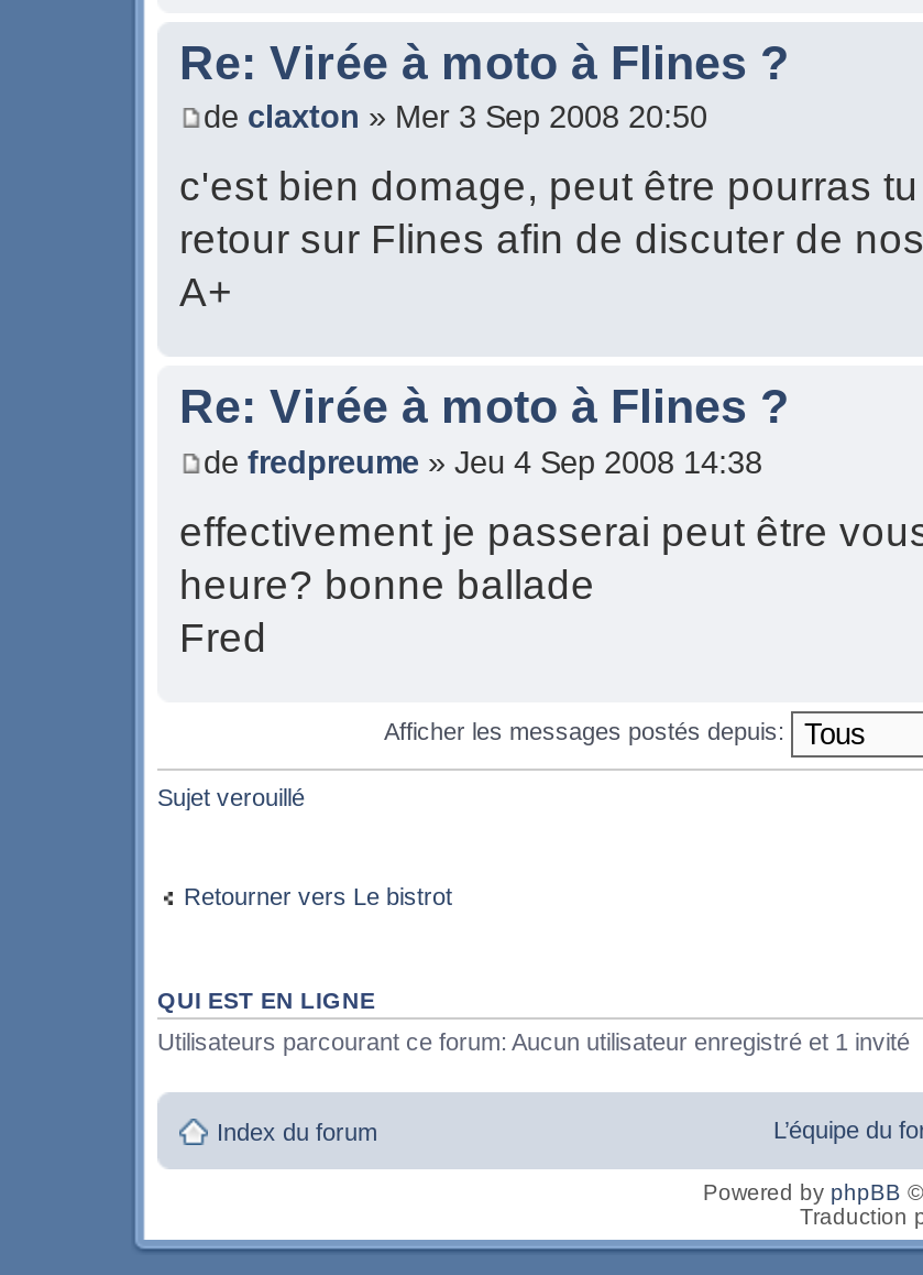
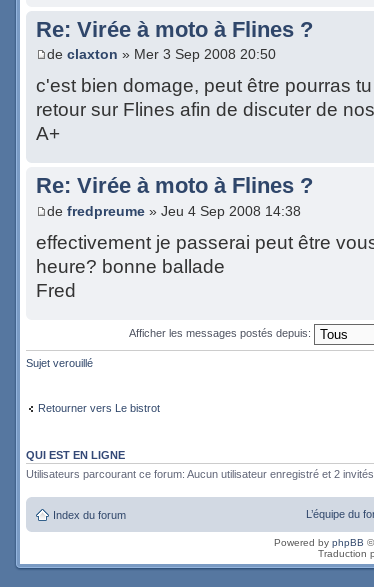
- Utilisateurs parcourant ce forum: Aucun utilisateur enregistré et 1 invité
+ Utilisateurs parcourant ce forum: Aucun utilisateur enregistré et 2 invités
